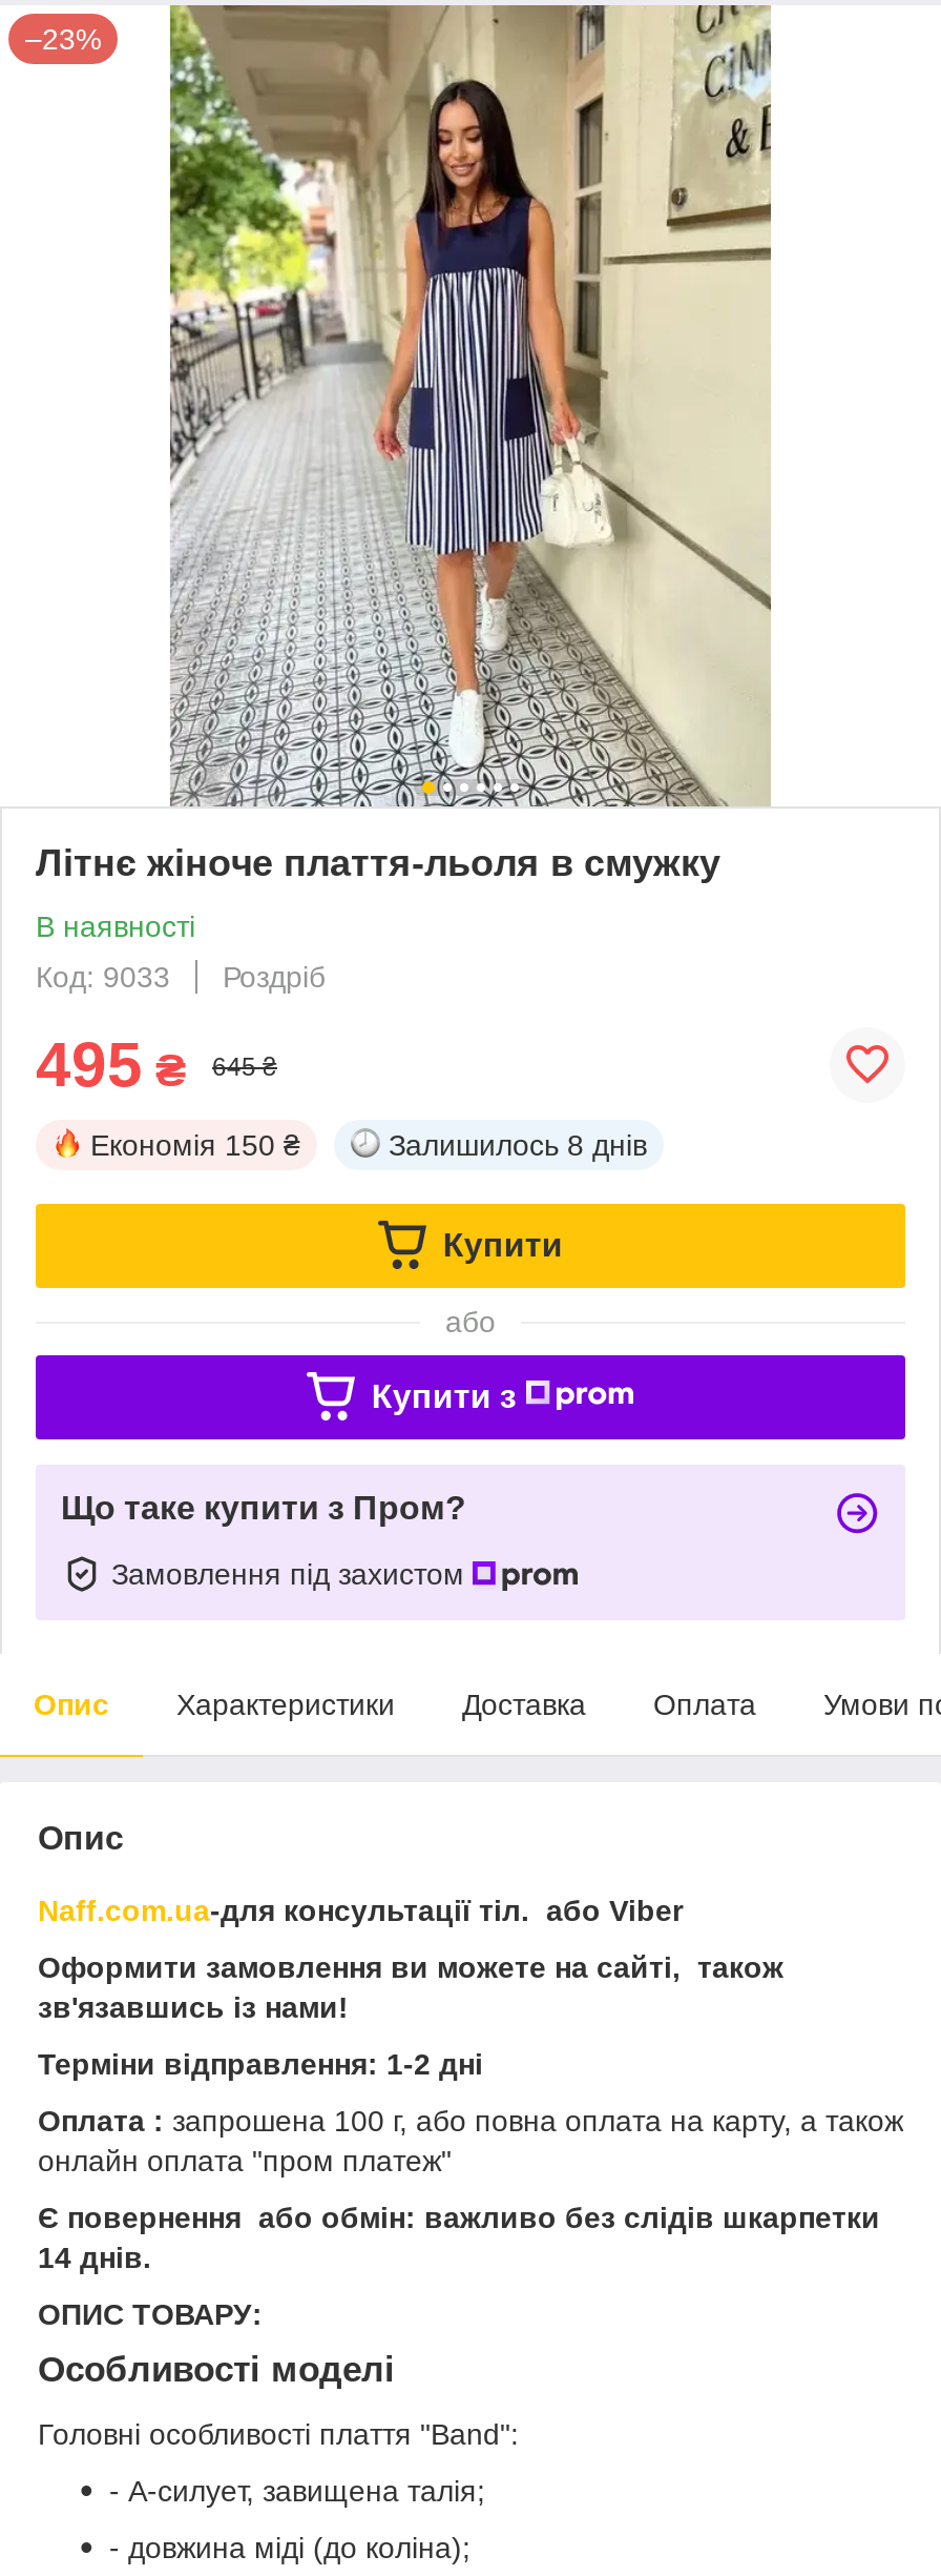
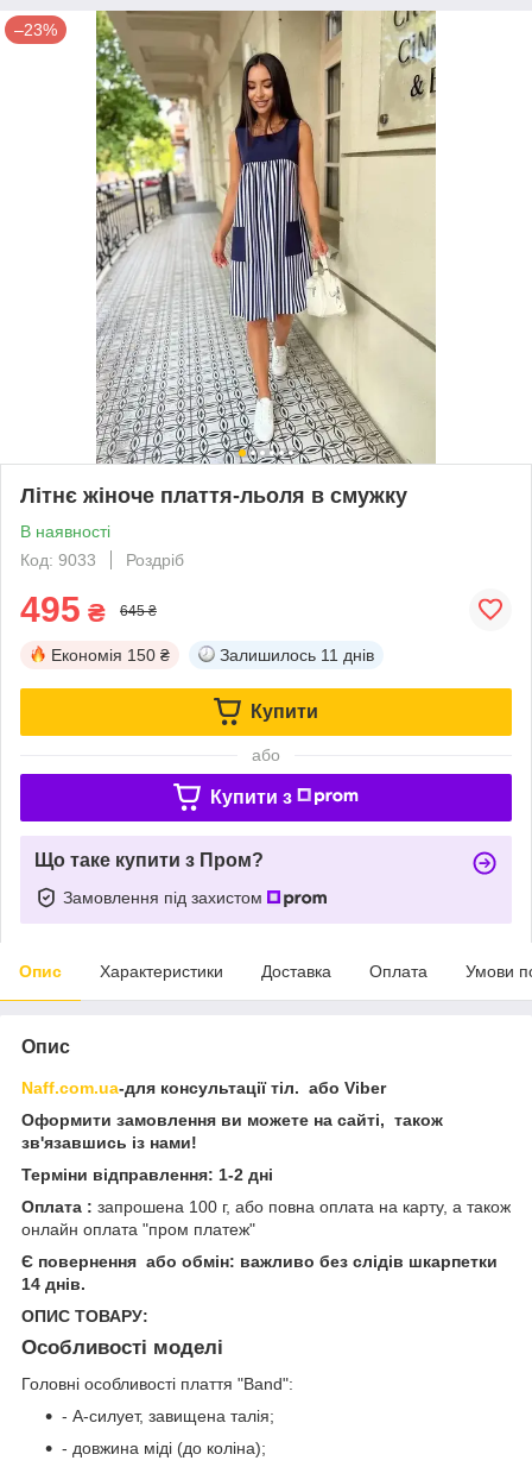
- Залишилось 8 днів
+ Залишилось 11 днів
